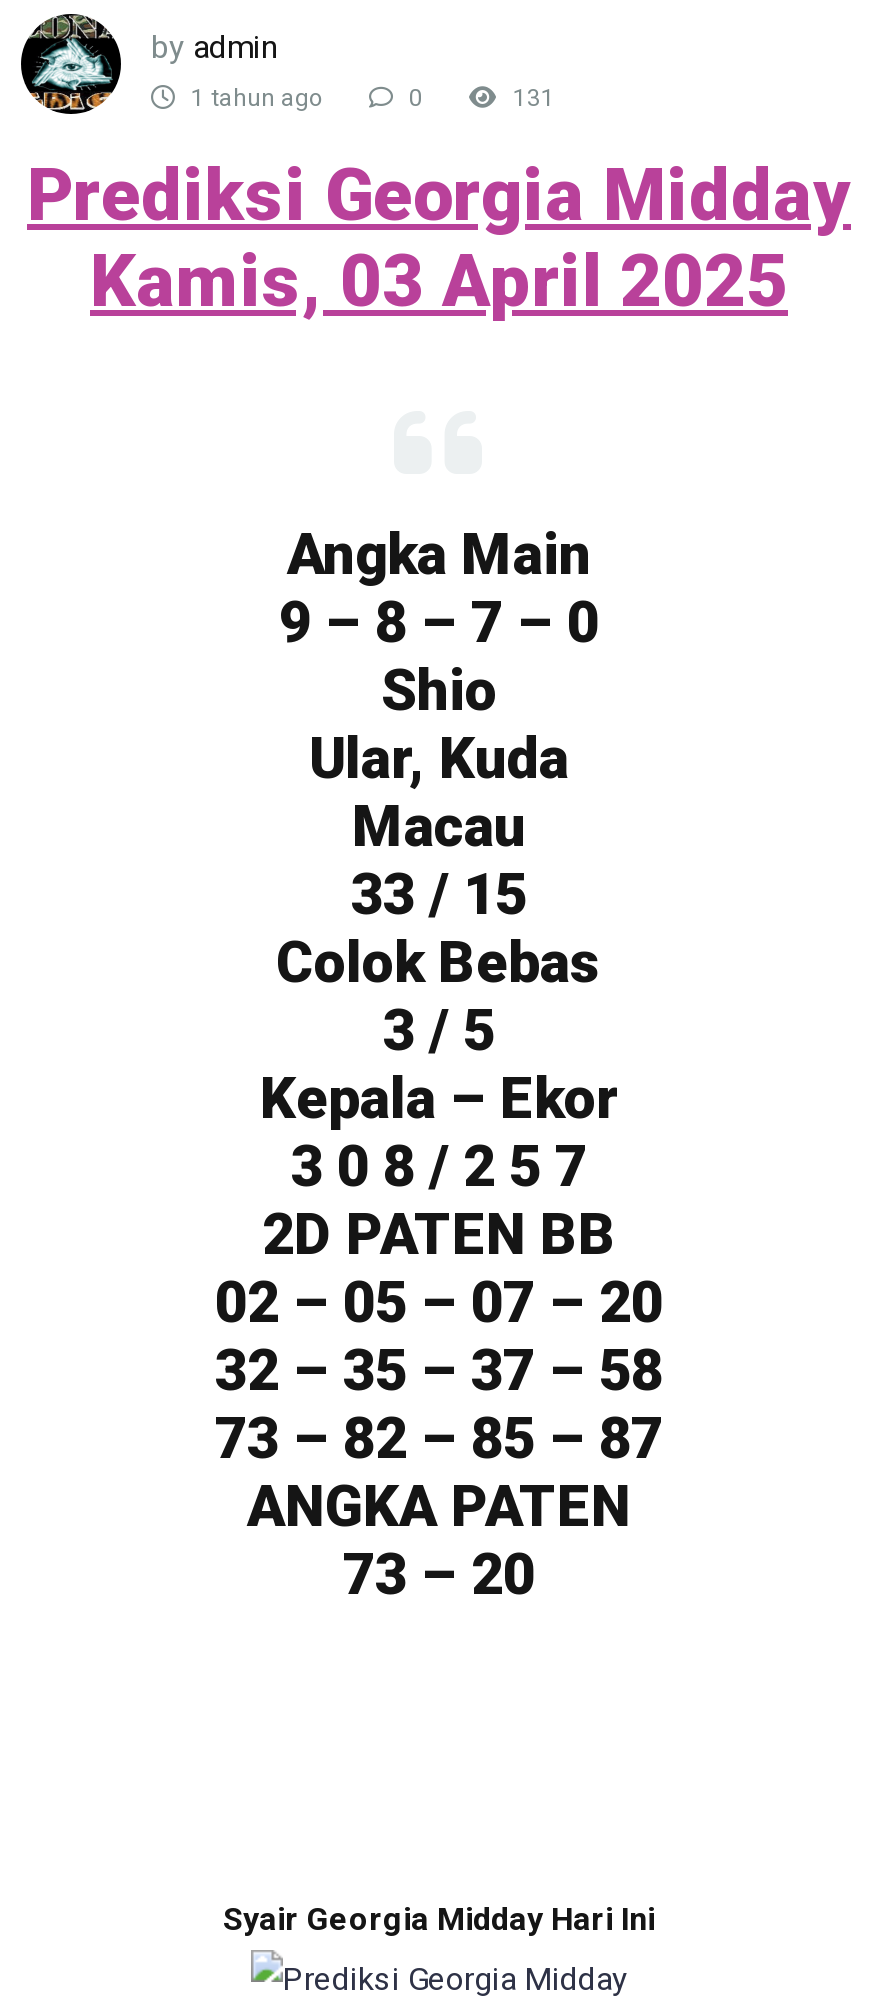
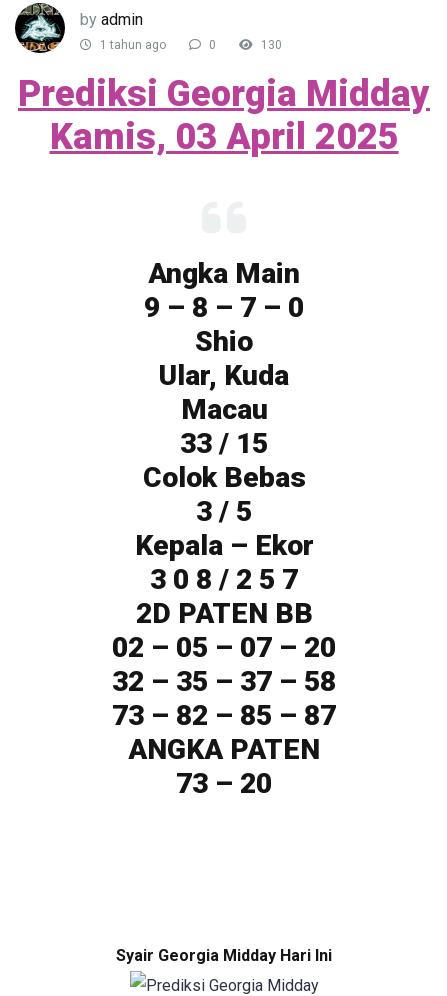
- 131
+ 130
